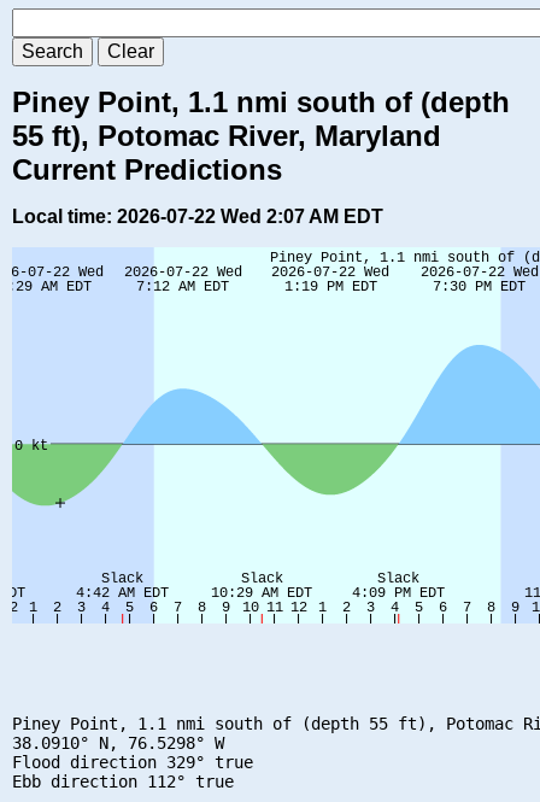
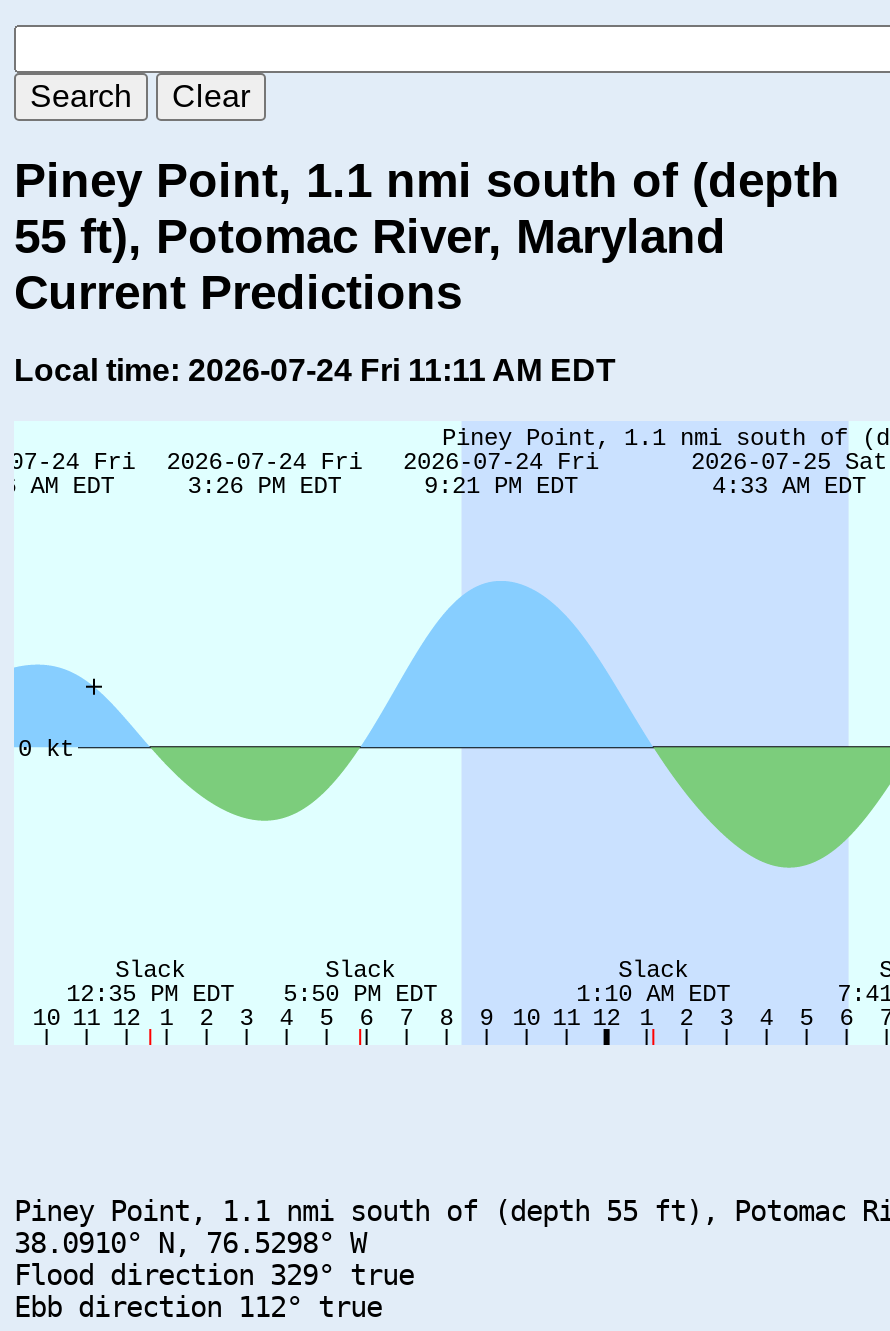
- Local time: 2026-07-22 Wed 2:07 AM EDT
+ Local time: 2026-07-24 Fri 11:11 AM EDT

- [image]
+ [image]
